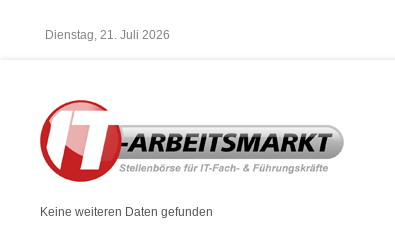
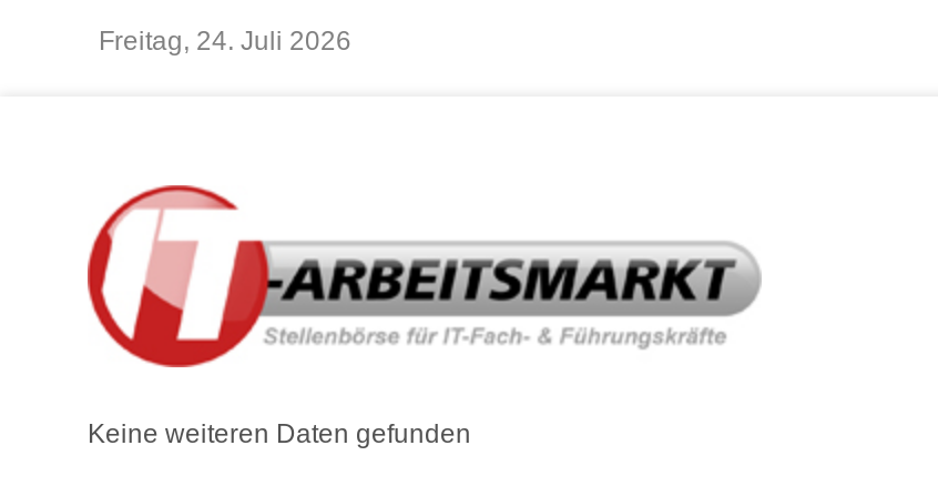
- Dienstag, 21. Juli 2026
+ Freitag, 24. Juli 2026
